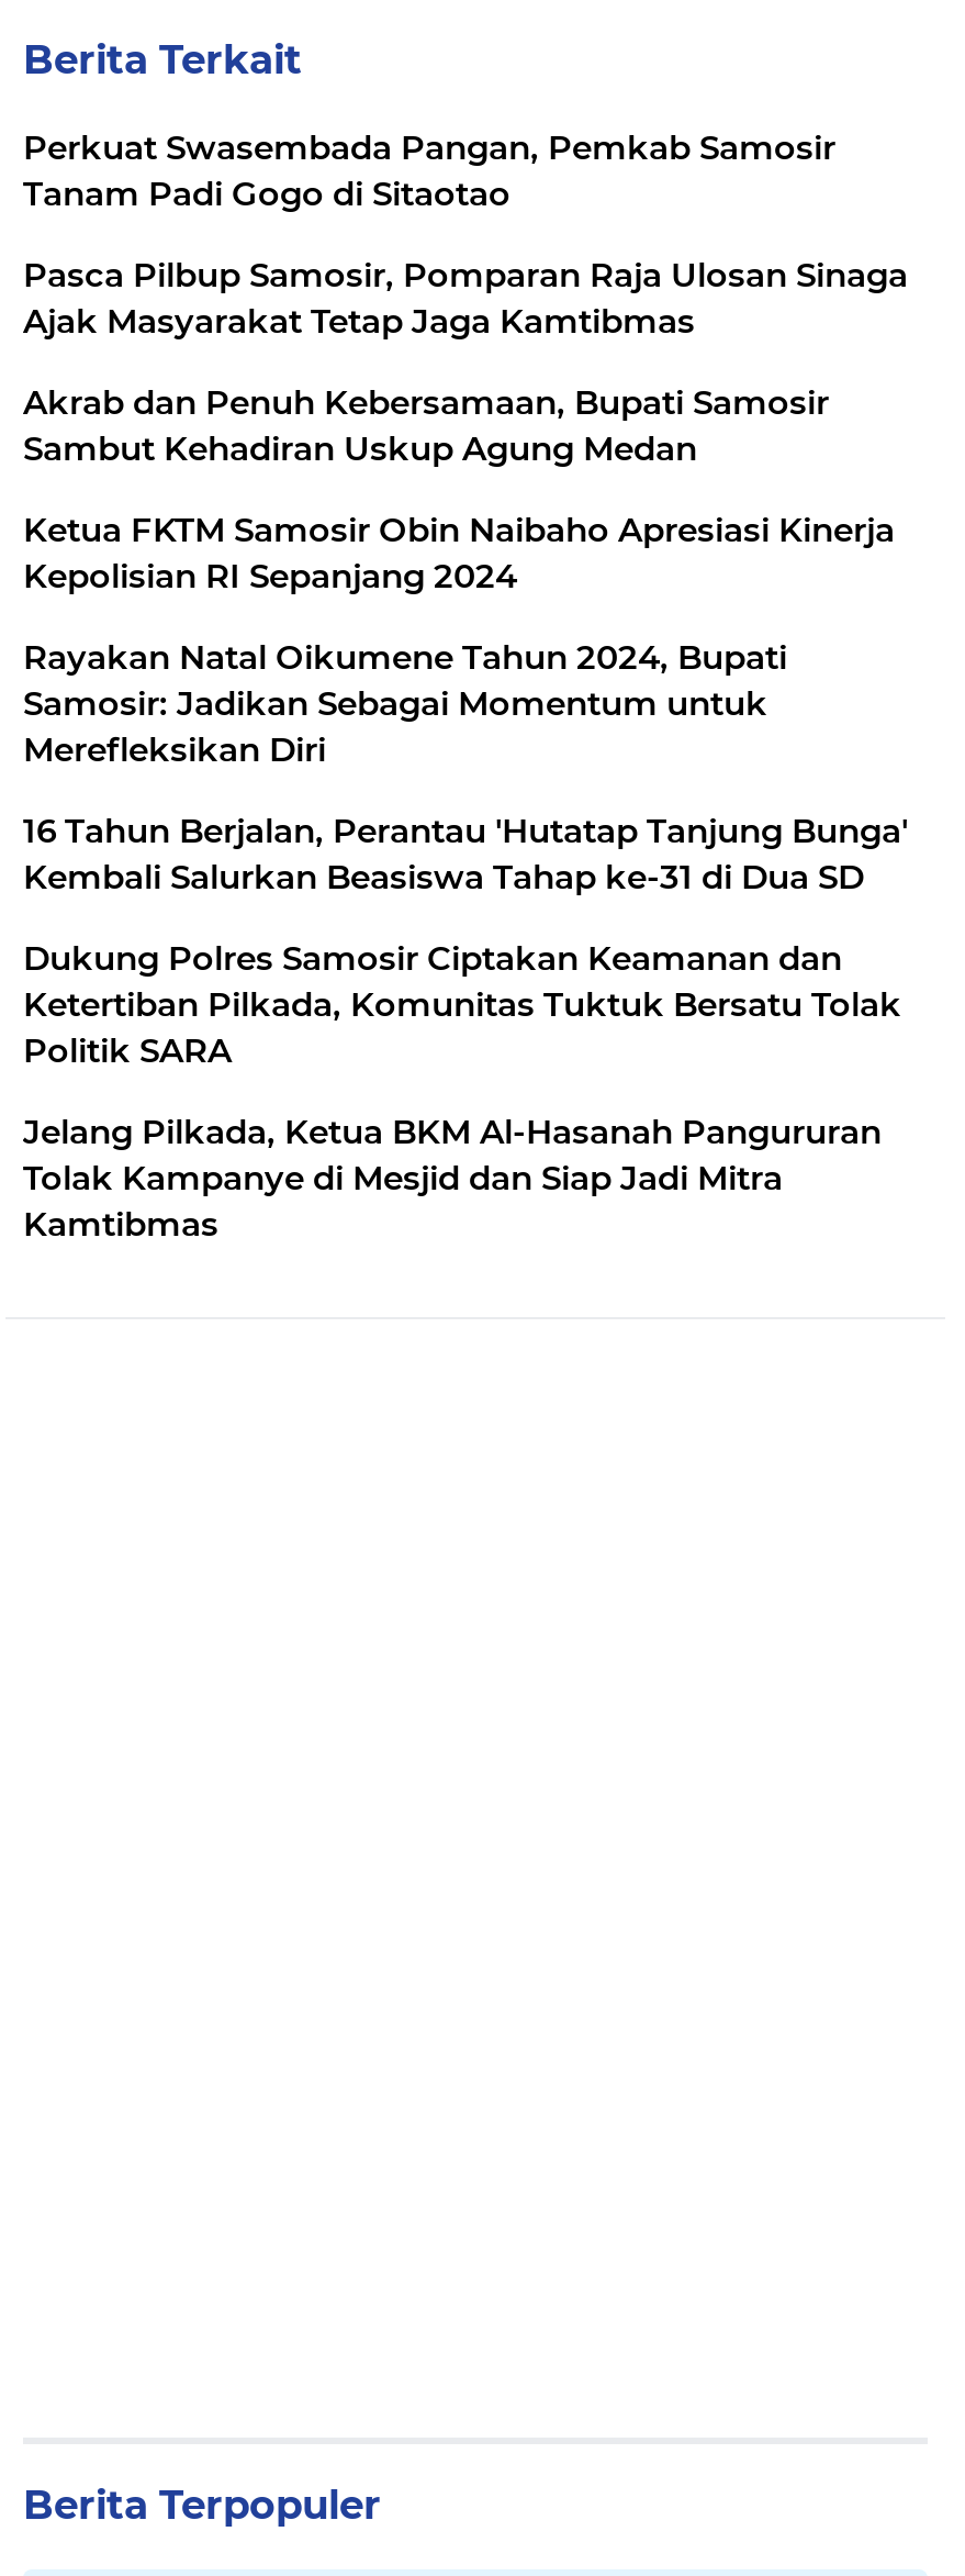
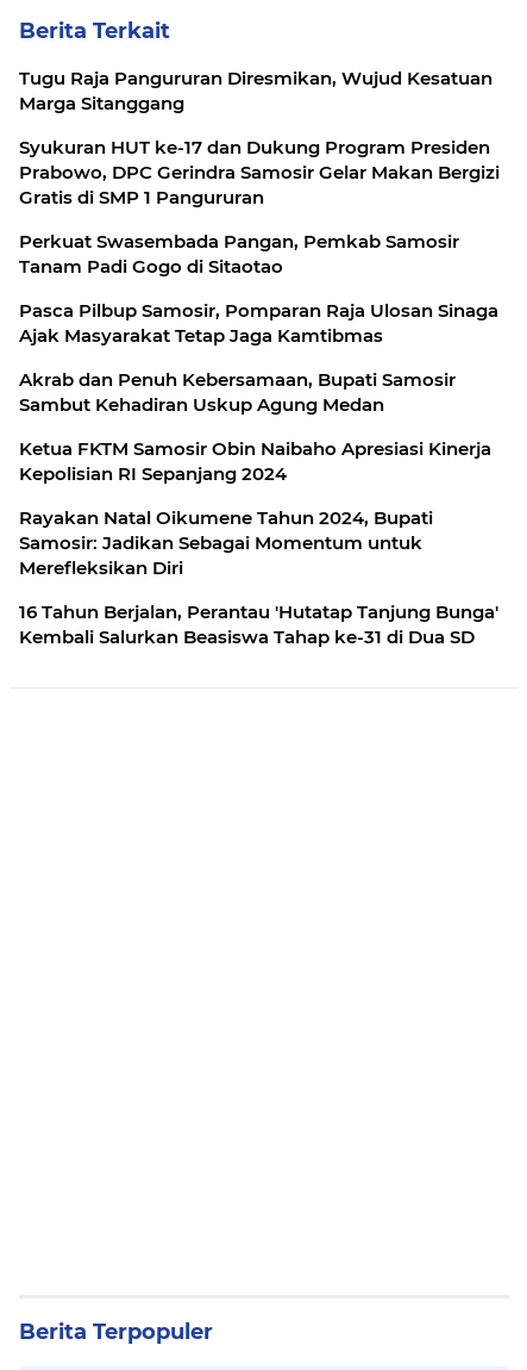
+ Tugu Raja Pangururan Diresmikan, Wujud Kesatuan
+ Marga Sitanggang
+ Syukuran HUT ke-17 dan Dukung Program Presiden
+ Prabowo, DPC Gerindra Samosir Gelar Makan Bergizi
+ Gratis di SMP 1 Pangururan

moved down: Perkuat Swasembada Pangan, Pemkab Samosir | Tanam Padi Gogo di Sitaotao | Pasca Pilbup Samosir, Pomparan Raja Ulosan Sinaga | ... | 16 Tahun Berjalan, Perantau 'Hutatap Tanjung Bunga' | Kembali Salurkan Beasiswa Tahap ke-31 di Dua SD

- Dukung Polres Samosir Ciptakan Keamanan dan
- Ketertiban Pilkada, Komunitas Tuktuk Bersatu Tolak
- Politik SARA
- Jelang Pilkada, Ketua BKM Al-Hasanah Pangururan
- Tolak Kampanye di Mesjid dan Siap Jadi Mitra
- Kamtibmas
